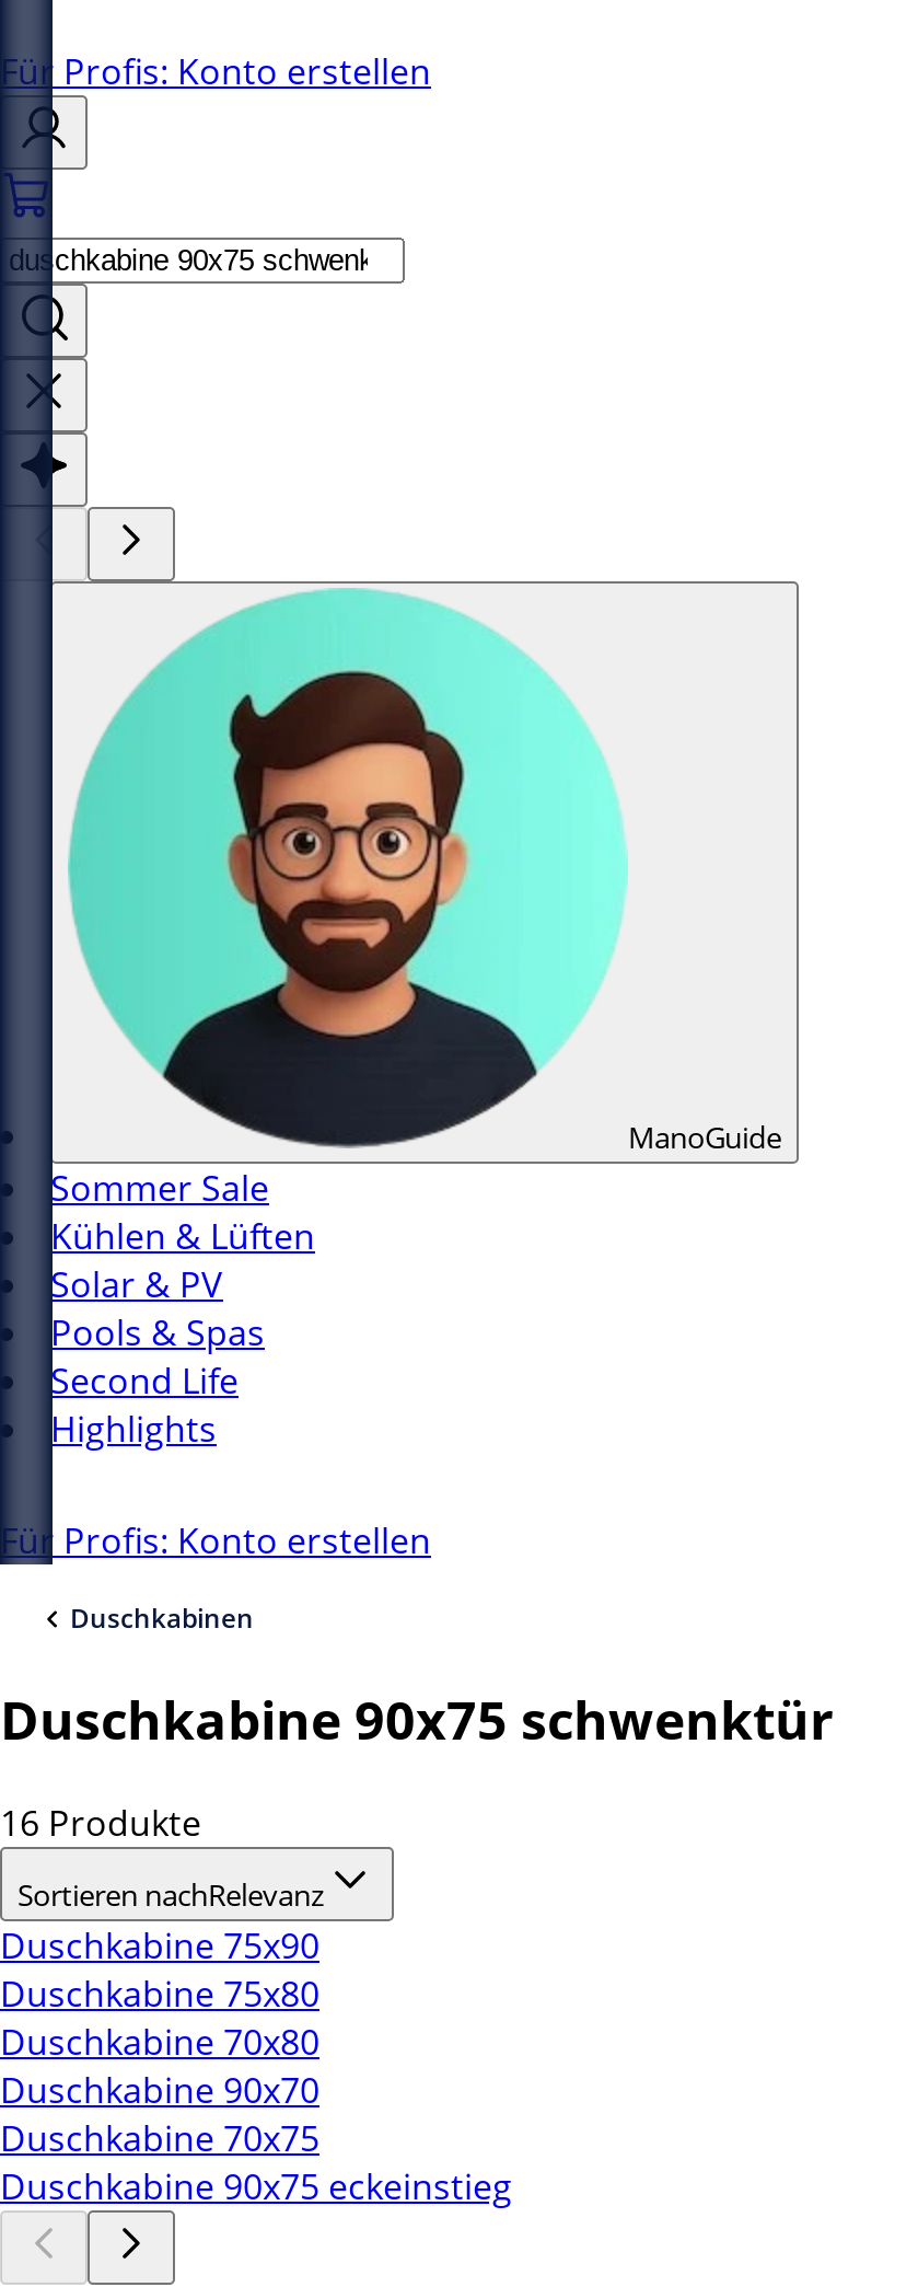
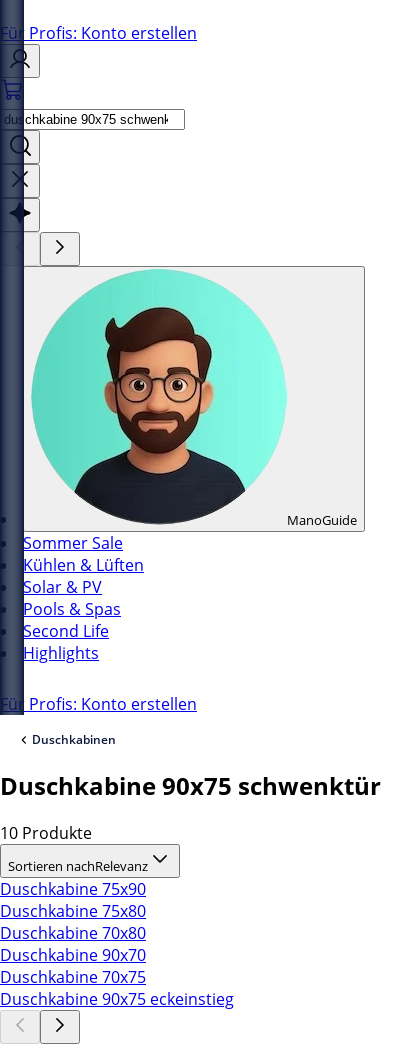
- 16 Produkte
+ 10 Produkte
